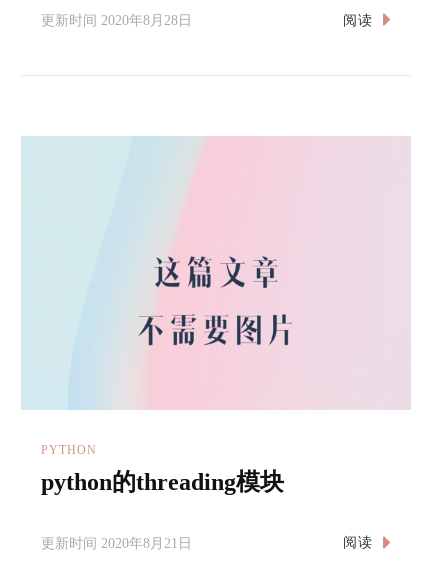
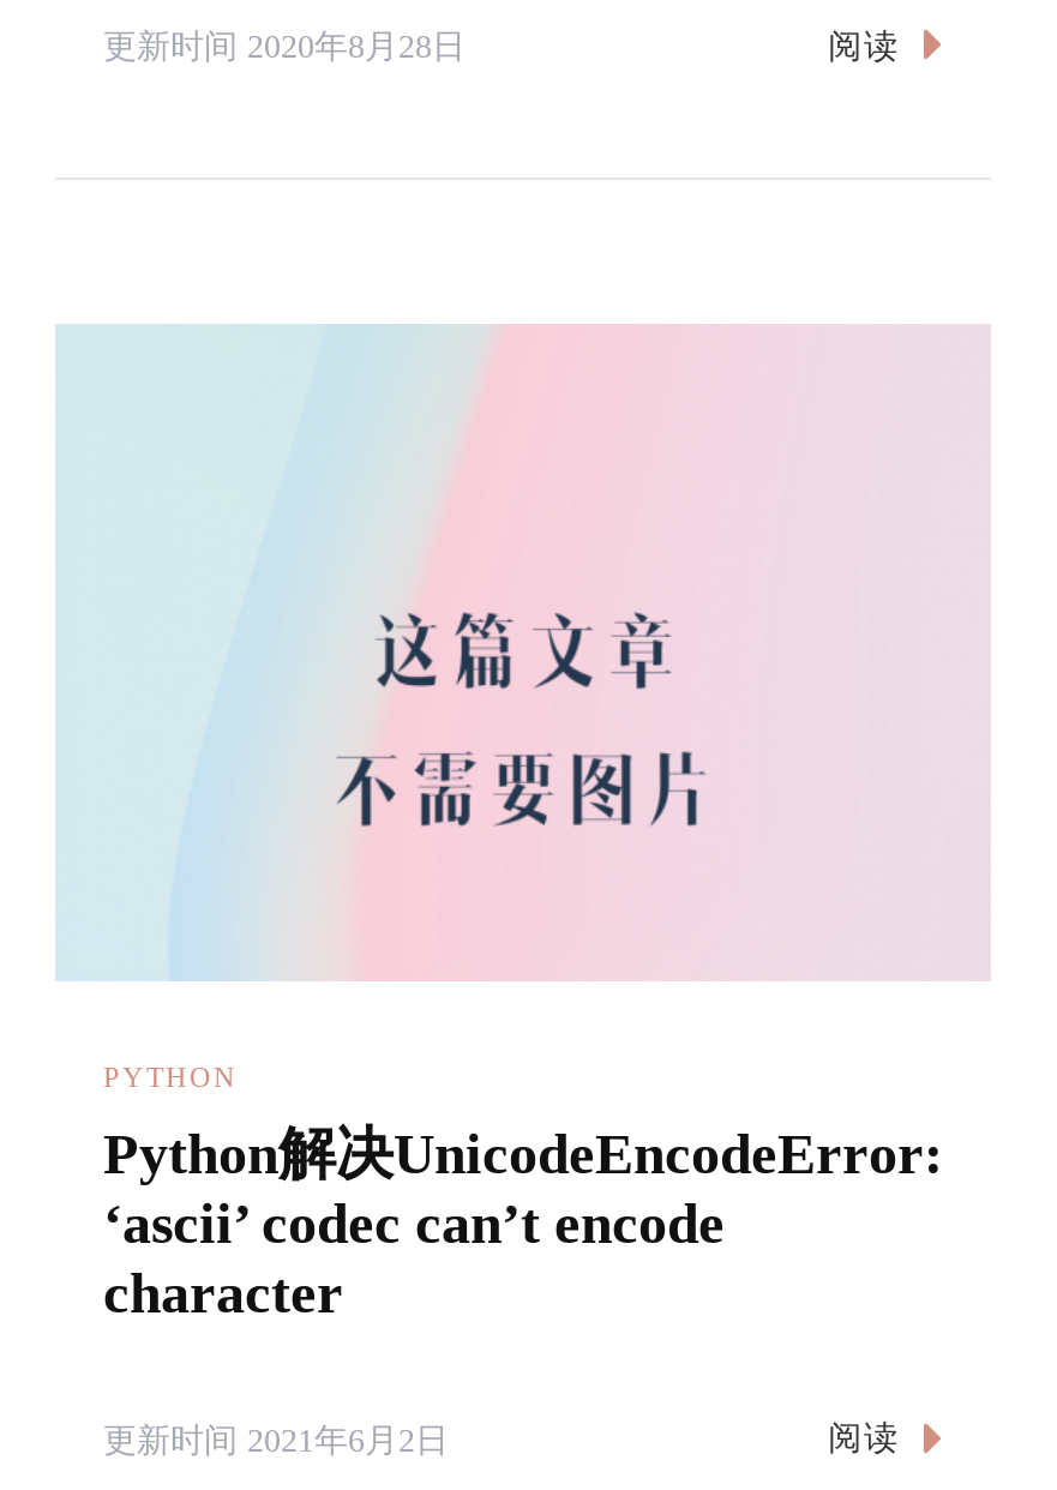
- python的threading模块
+ Python解决UnicodeEncodeError:
+ ‘ascii’ codec can’t encode
+ character

- 更新时间2020年8月21日
+ 更新时间2021年6月2日
